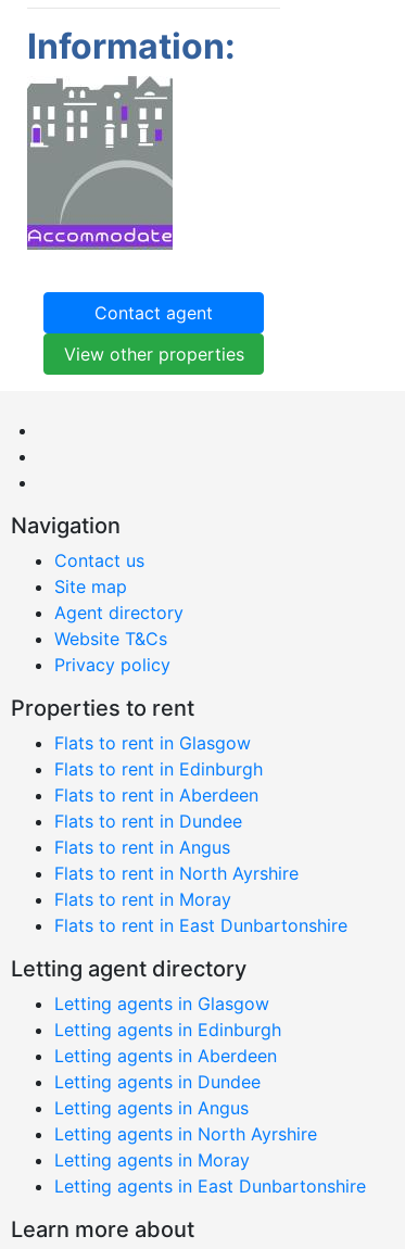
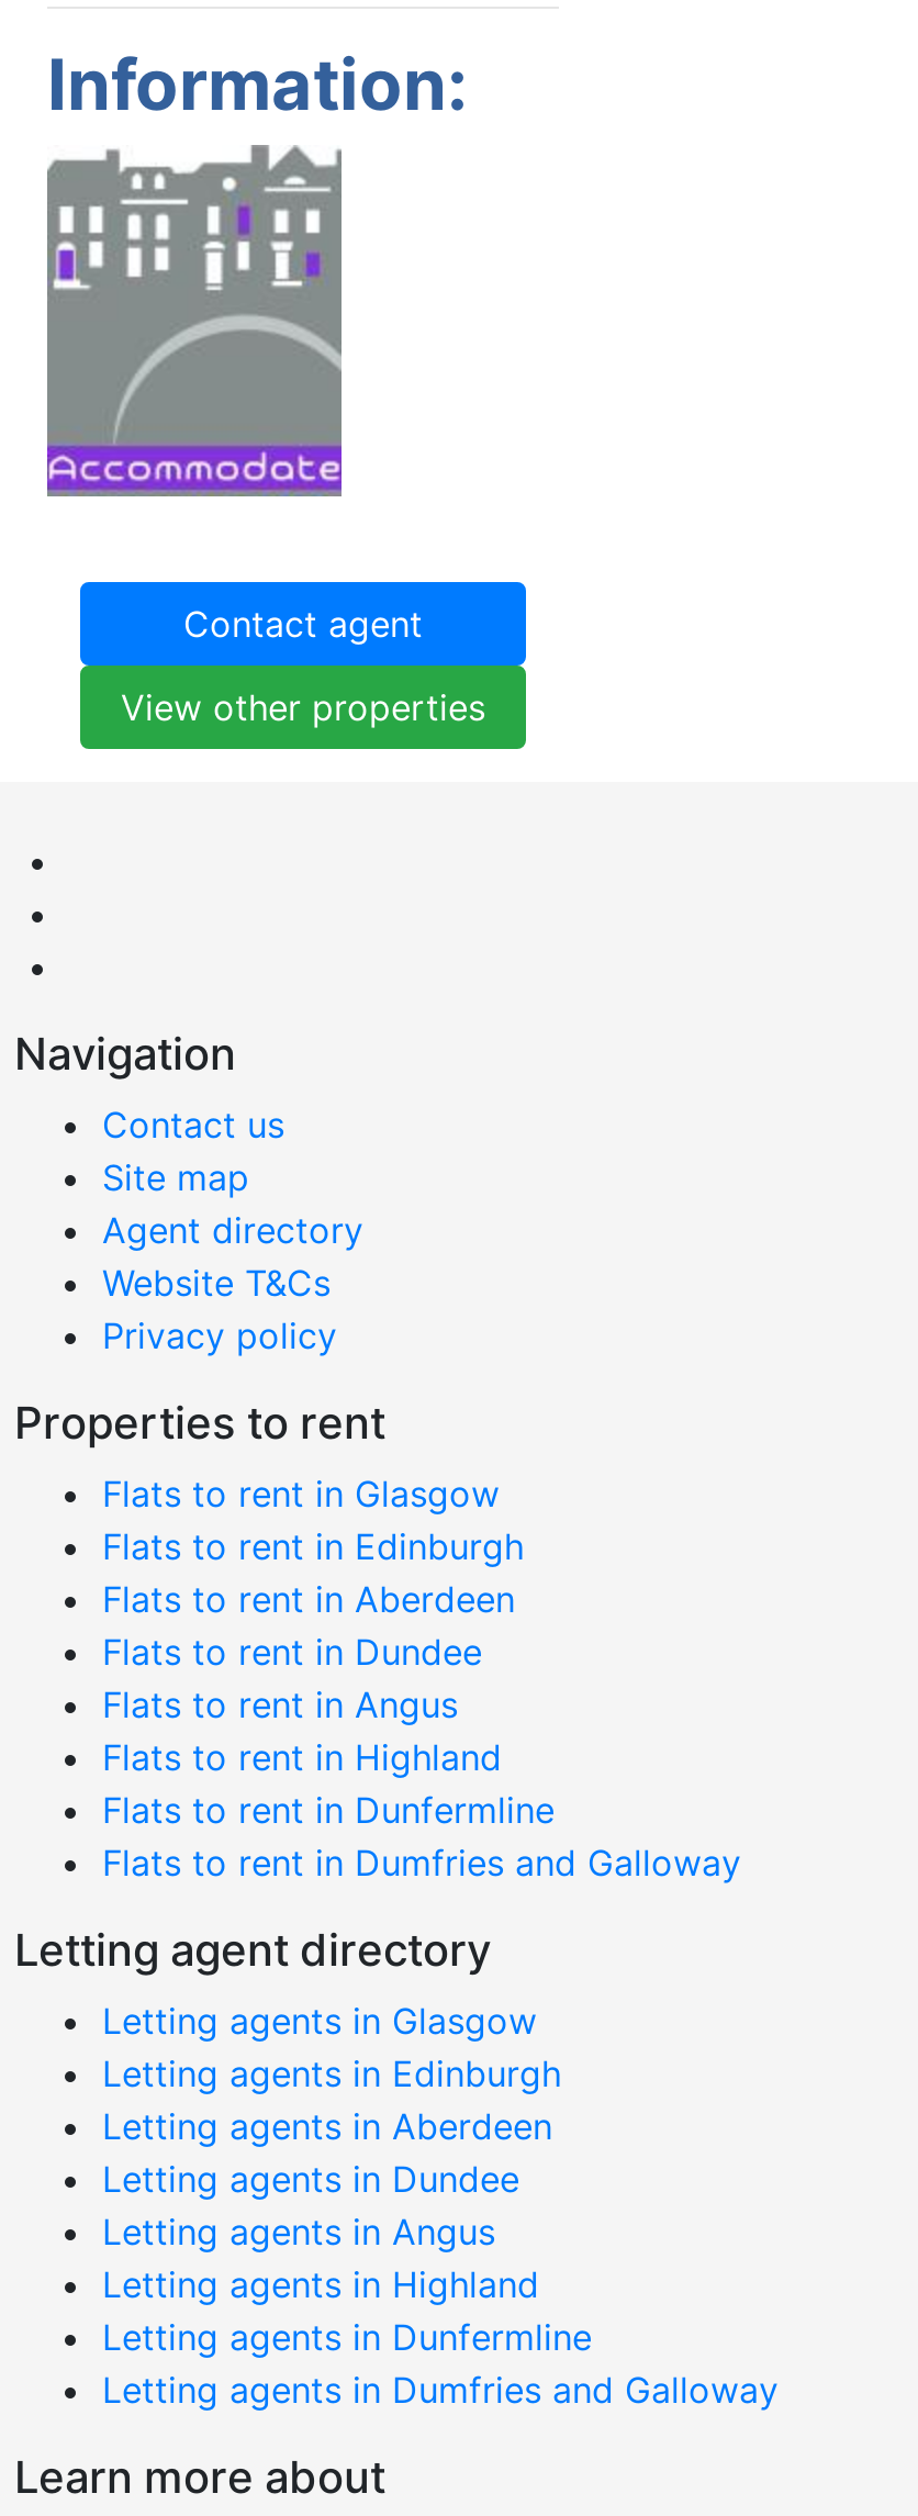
- Flats to rent in North Ayrshire
- Flats to rent in Moray
- Flats to rent in East Dunbartonshire
+ Flats to rent in Highland
+ Flats to rent in Dunfermline
+ Flats to rent in Dumfries and Galloway

- Letting agents in North Ayrshire
- Letting agents in Moray
- Letting agents in East Dunbartonshire
+ Letting agents in Highland
+ Letting agents in Dunfermline
+ Letting agents in Dumfries and Galloway
